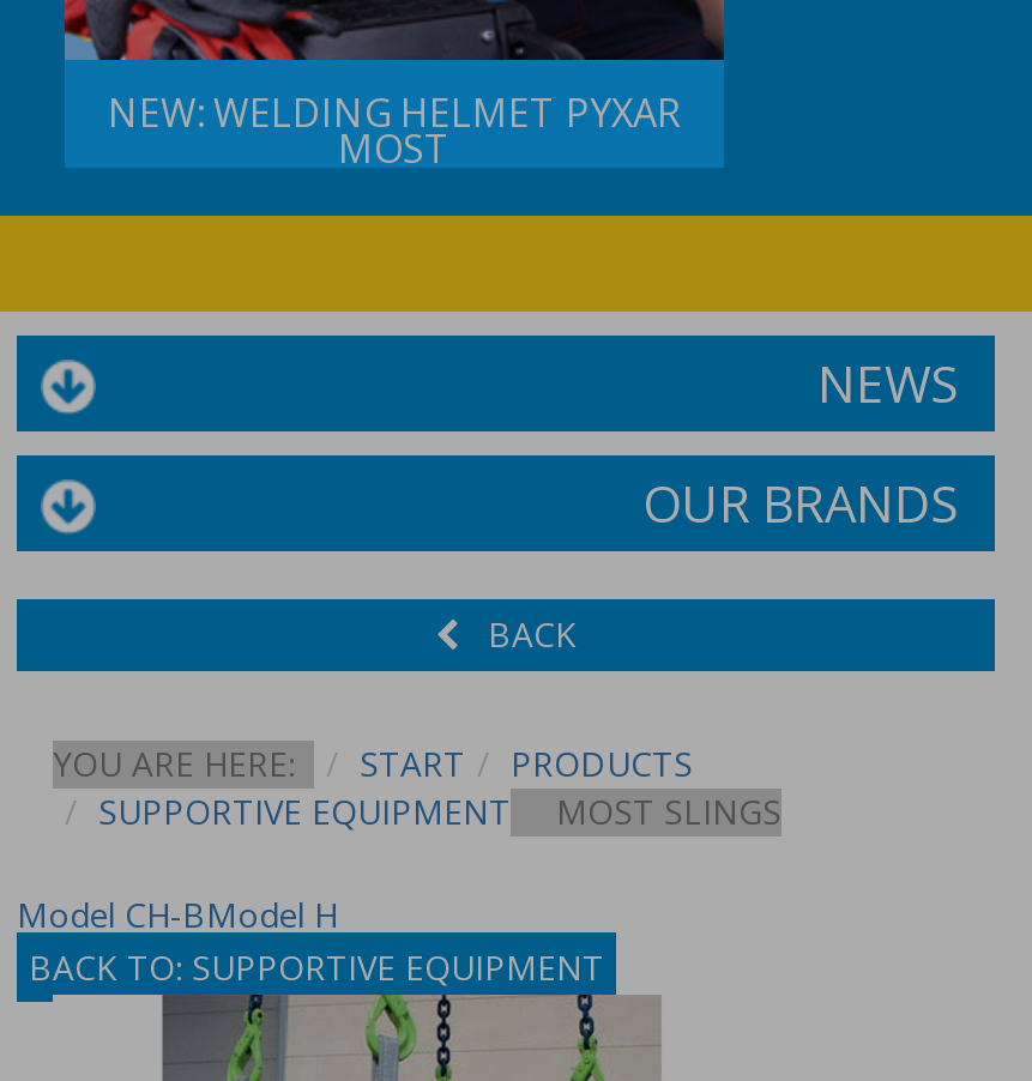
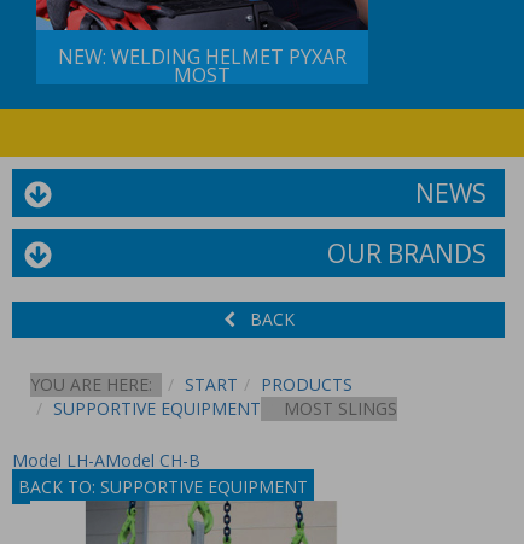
- Model CH-BModel H
+ Model LH-AModel CH-B
